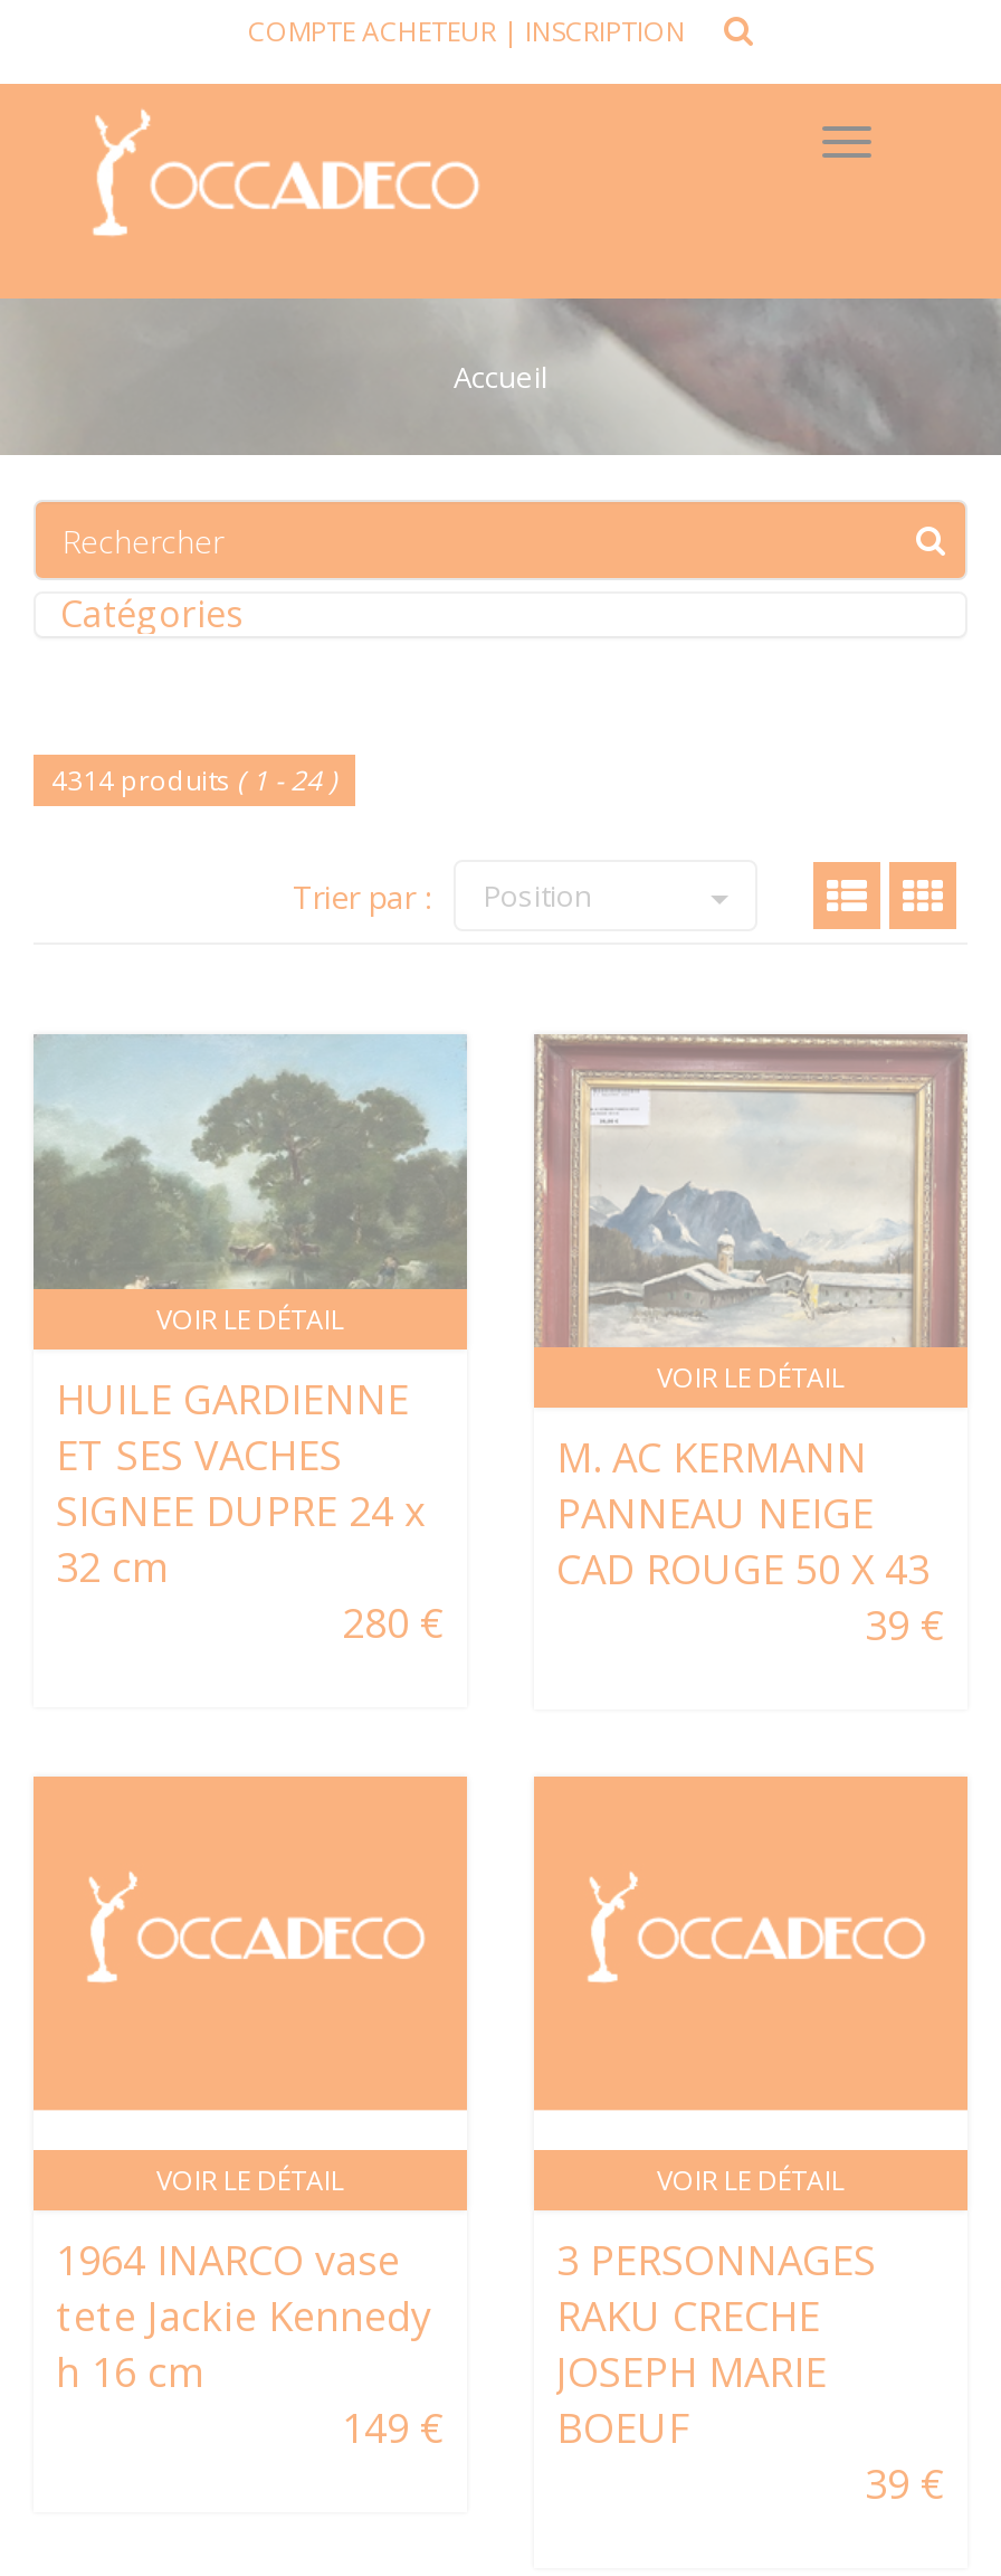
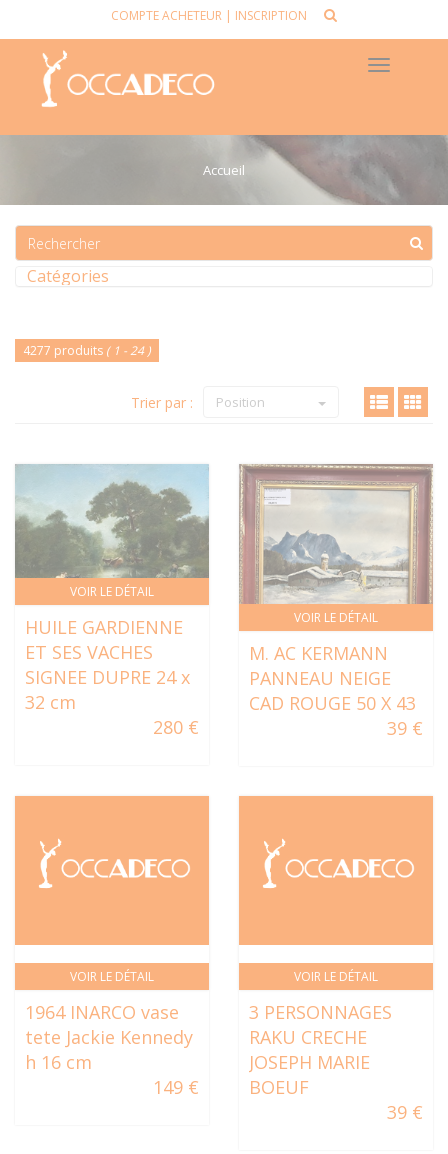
- 4314 produits ( 1 - 24 )
+ 4277 produits ( 1 - 24 )
